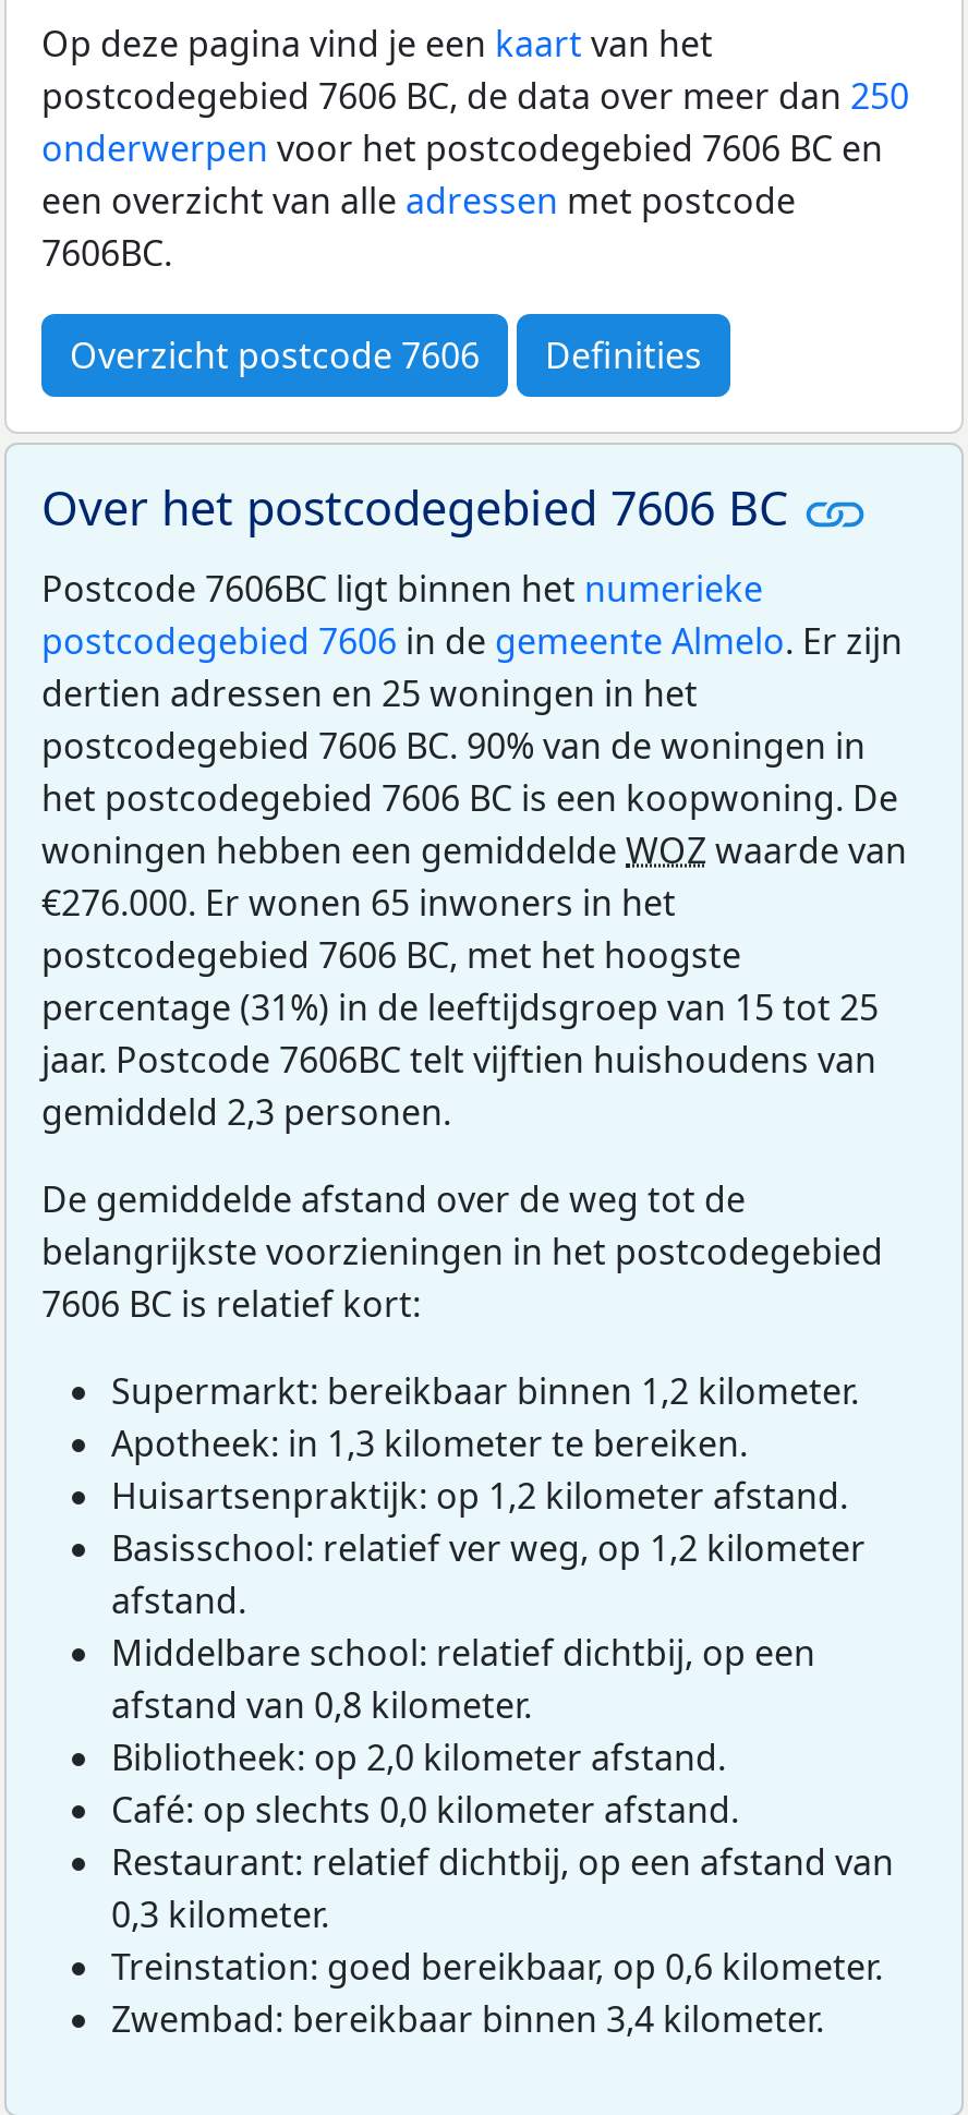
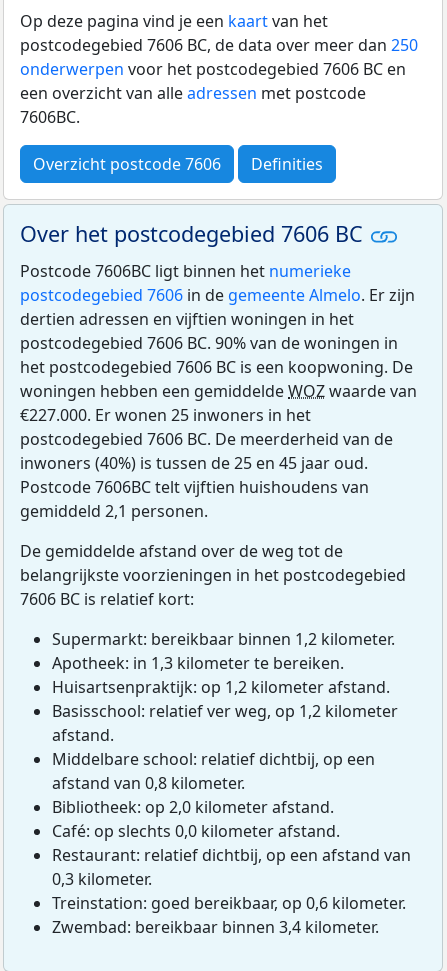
- dertien adressen en 25 woningen in het
+ dertien adressen en vijftien woningen in het

- €276.000. Er wonen 65 inwoners in het
- postcodegebied 7606 BC, met het hoogste
- percentage (31%) in de leeftijdsgroep van 15 tot 25
- jaar. Postcode 7606BC telt vijftien huishoudens van
- gemiddeld 2,3 personen.
+ €227.000. Er wonen 25 inwoners in het
+ postcodegebied 7606 BC. De meerderheid van de
+ inwoners (40%) is tussen de 25 en 45 jaar oud.
+ Postcode 7606BC telt vijftien huishoudens van
+ gemiddeld 2,1 personen.
